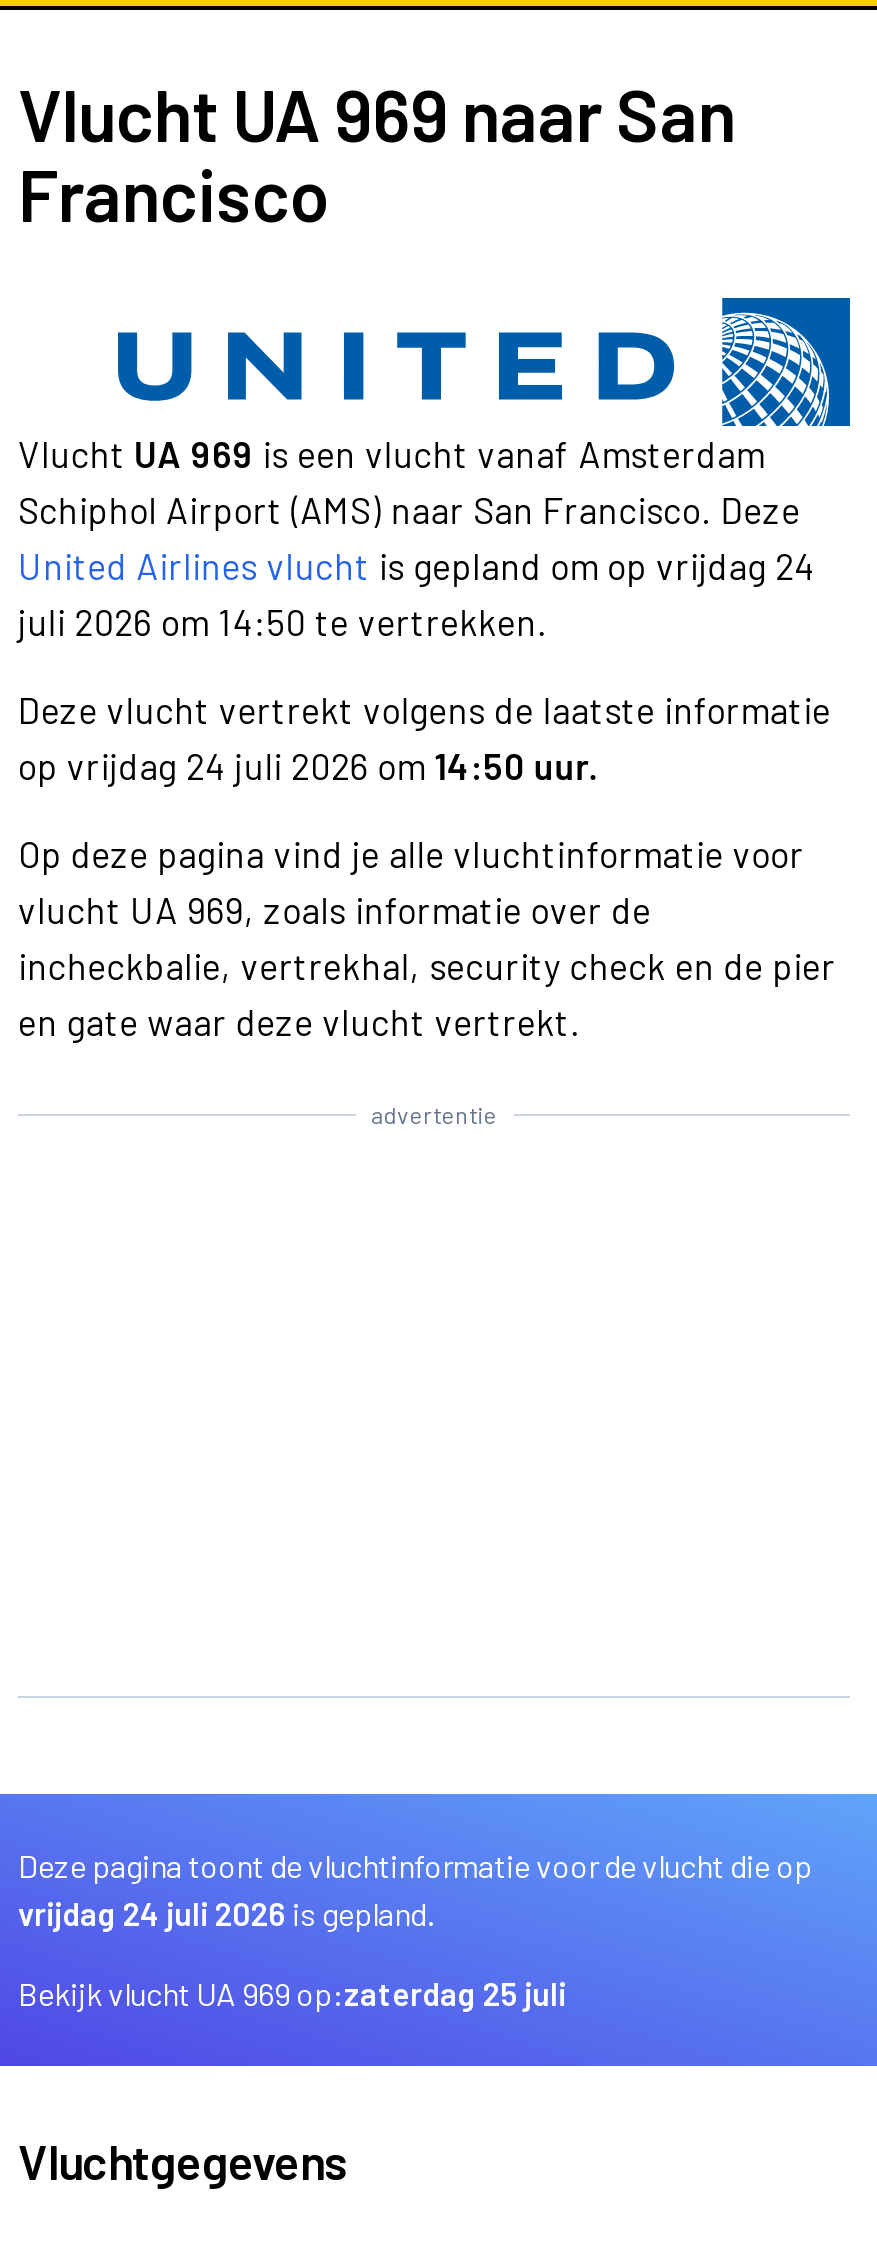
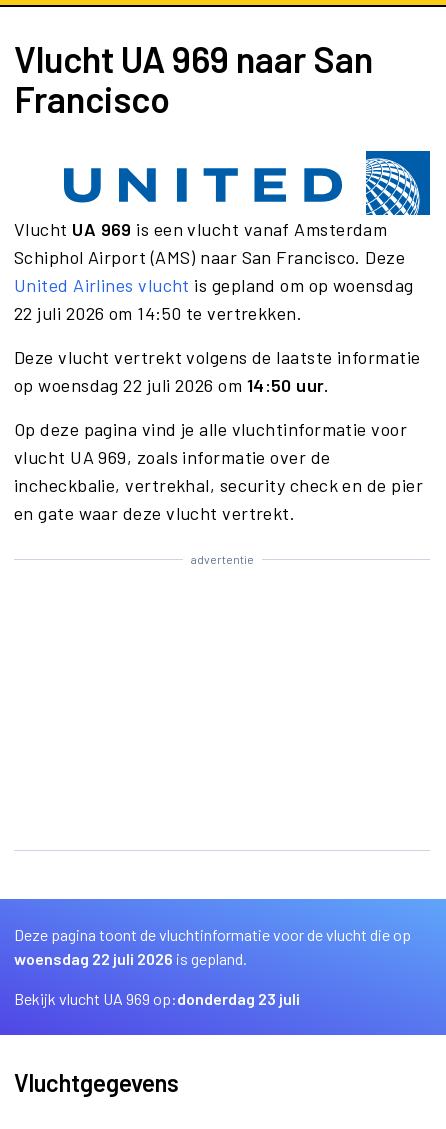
- United Airlines vlucht is gepland om op vrijdag 24
- juli 2026 om 14:50 te vertrekken.
+ United Airlines vlucht is gepland om op woensdag
+ 22 juli 2026 om 14:50 te vertrekken.

- op vrijdag 24 juli 2026 om 14:50 uur.
+ op woensdag 22 juli 2026 om 14:50 uur.

- vrijdag 24 juli 2026 is gepland.
+ woensdag 22 juli 2026 is gepland.

- Bekijk vlucht UA 969 op:zaterdag 25 juli
+ Bekijk vlucht UA 969 op:donderdag 23 juli
